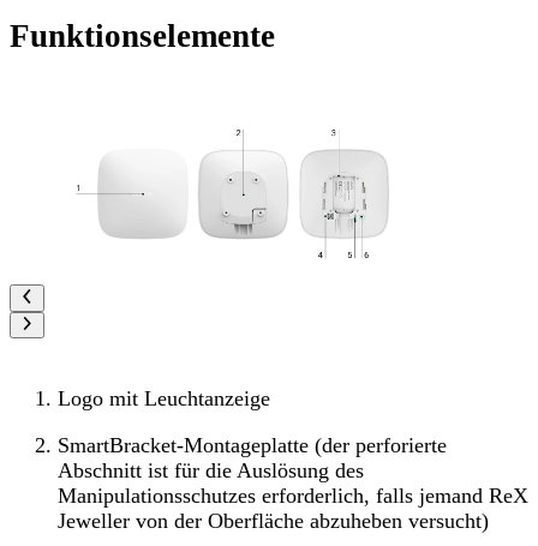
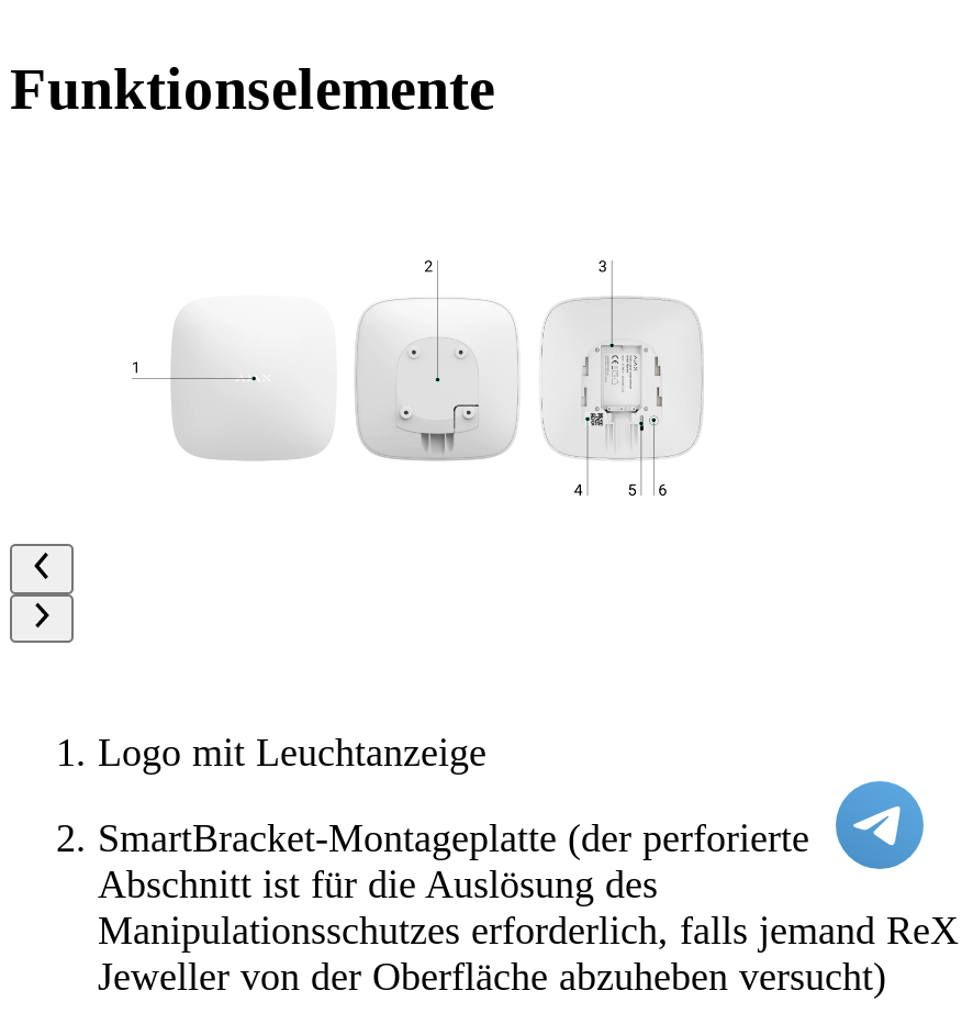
+ [image]
